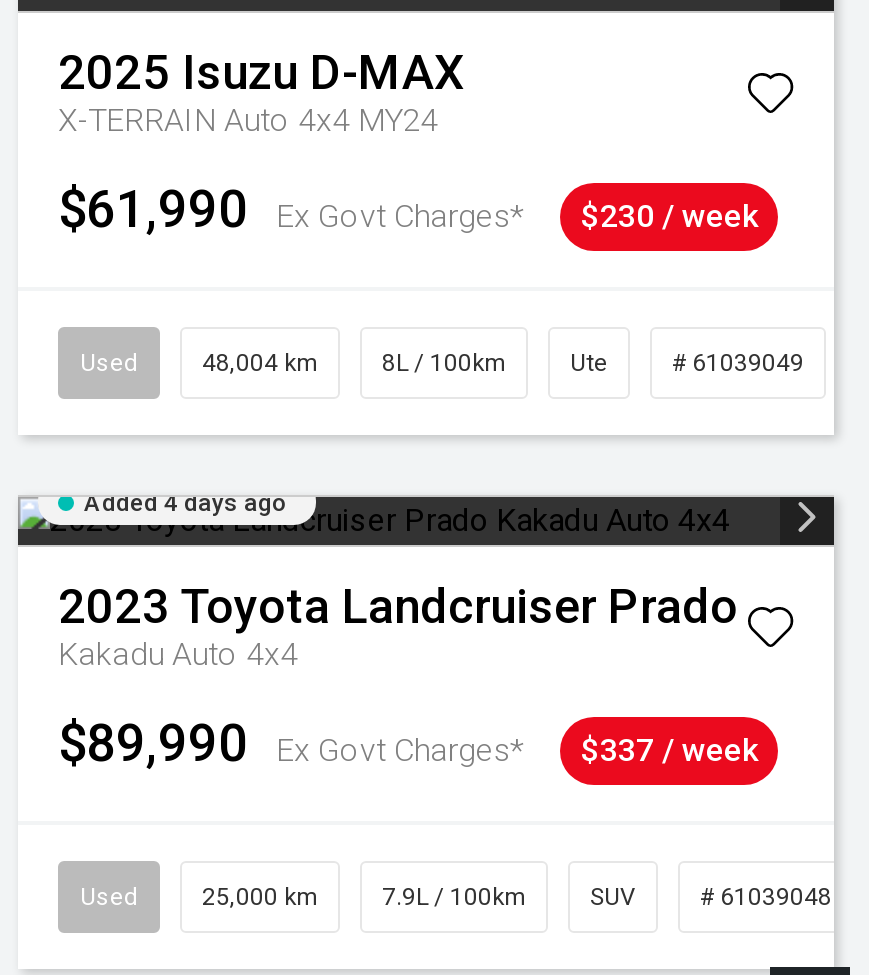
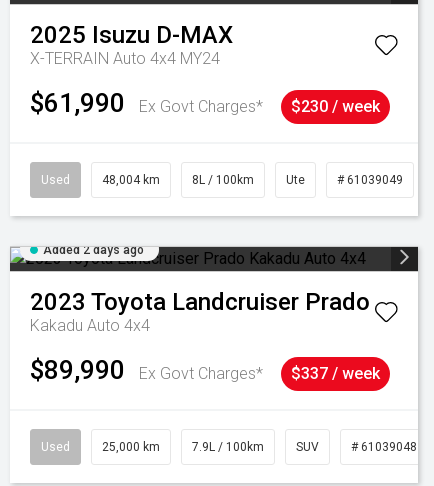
- Added 4 days ago
+ Added 2 days ago
